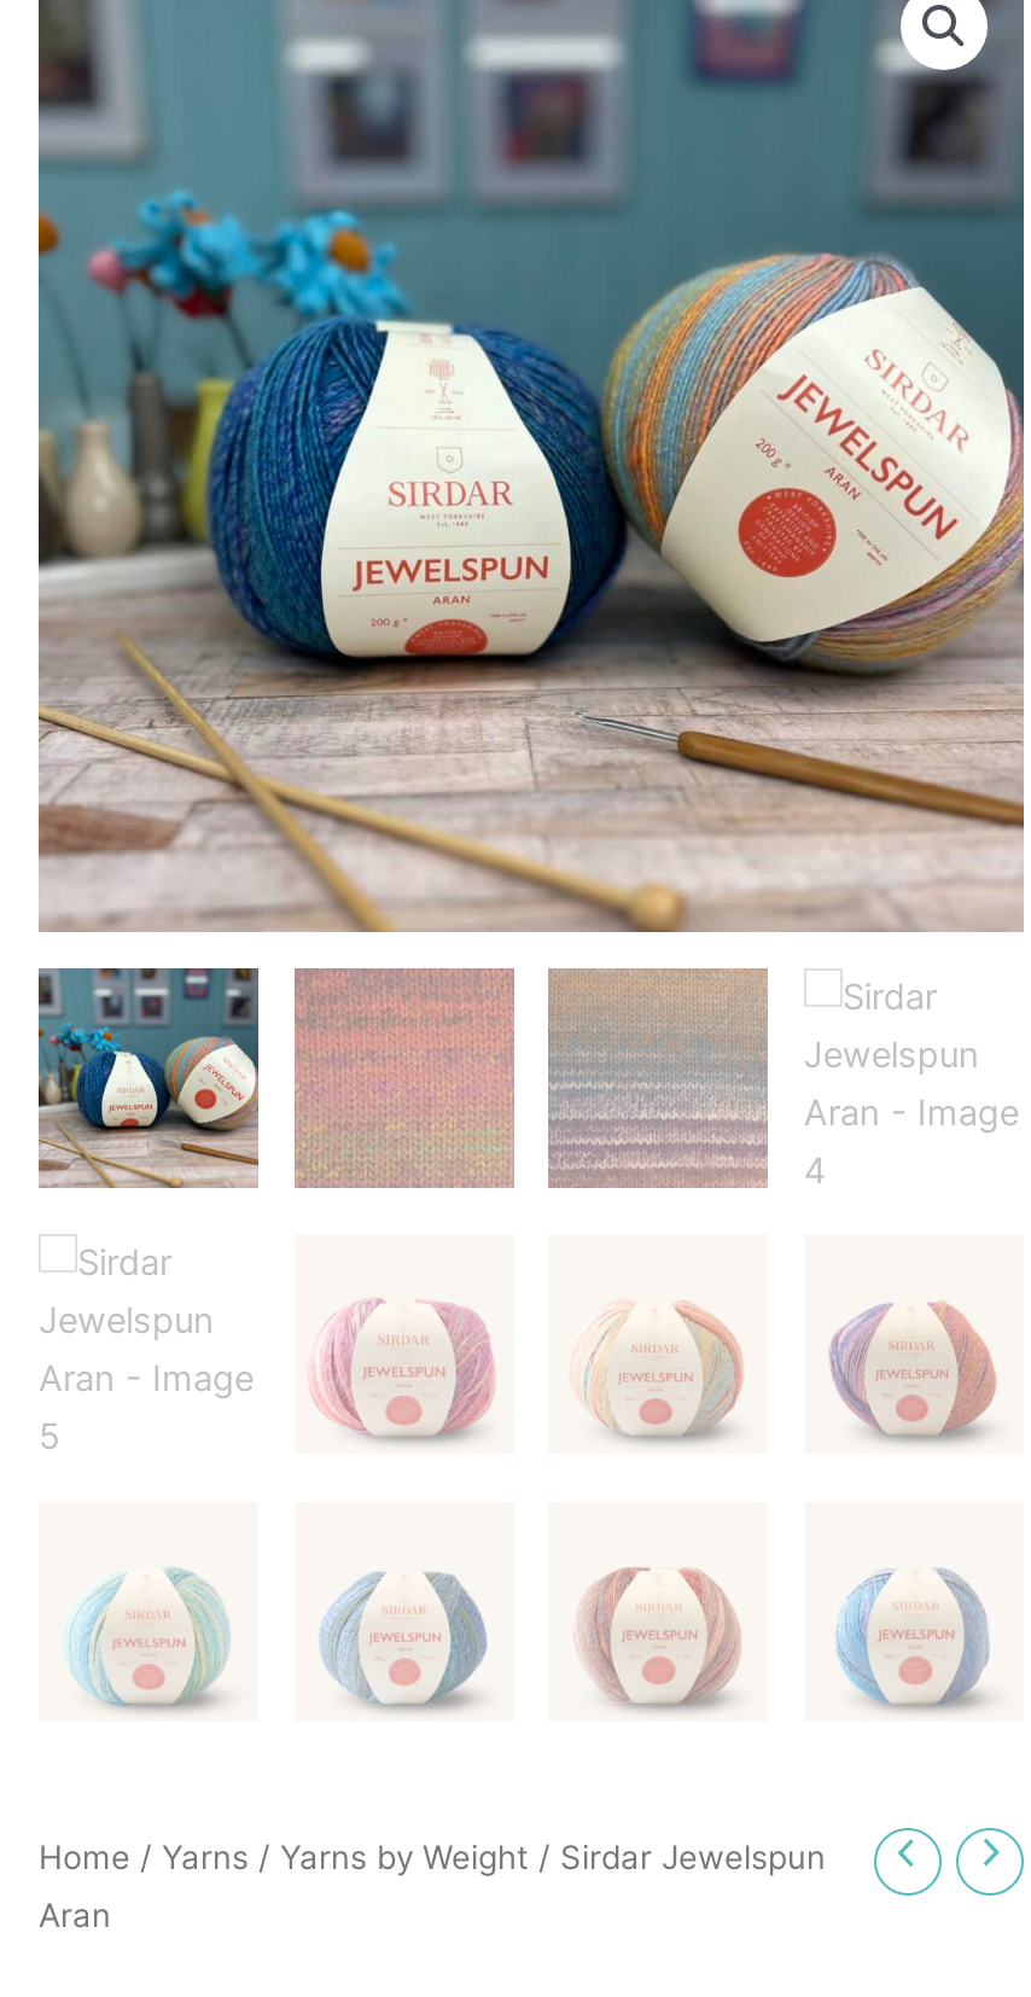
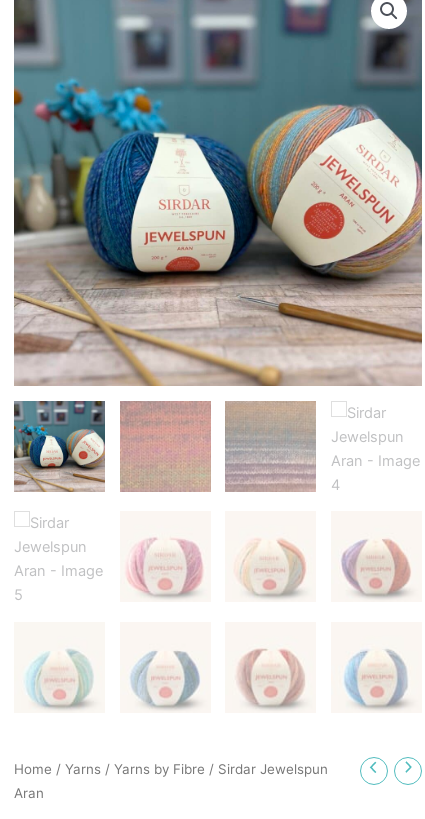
- Home / Yarns / Yarns by Weight / Sirdar Jewelspun
+ Home / Yarns / Yarns by Fibre / Sirdar Jewelspun
